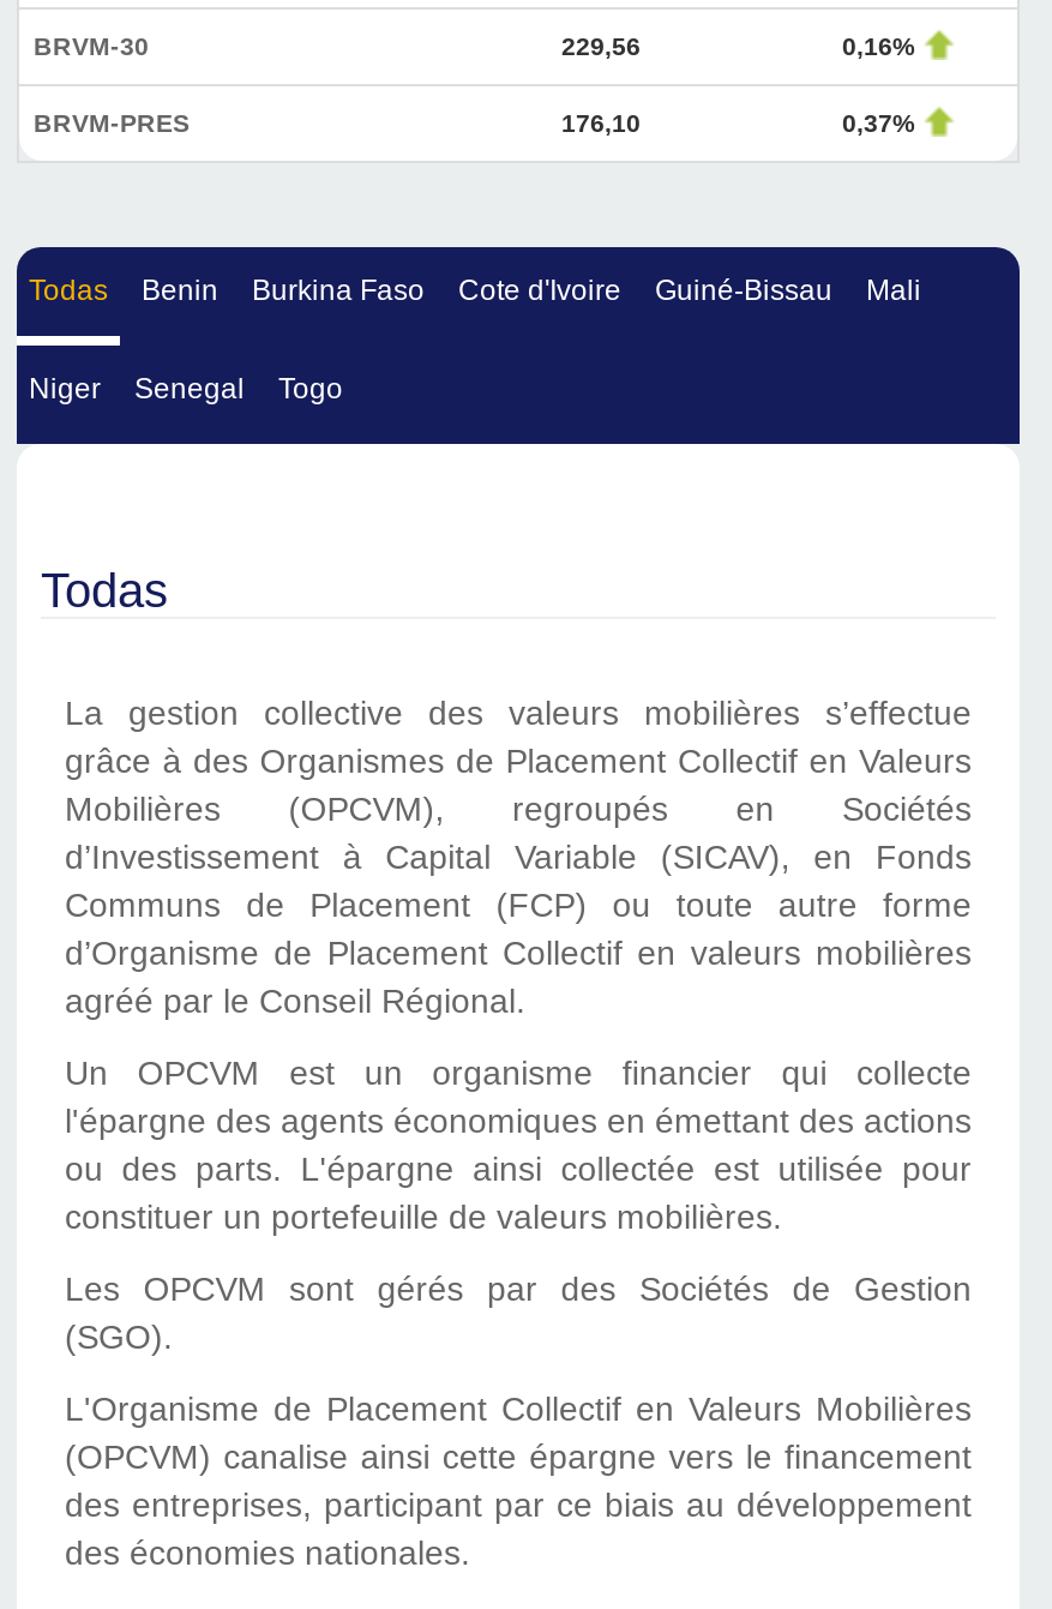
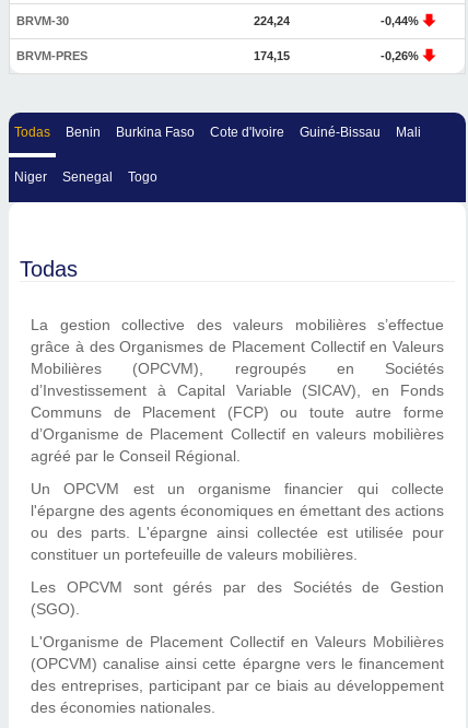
- 229,56
+ 224,24

- 0,16%
+ -0,44%

- 176,10
+ 174,15

- 0,37%
+ -0,26%
